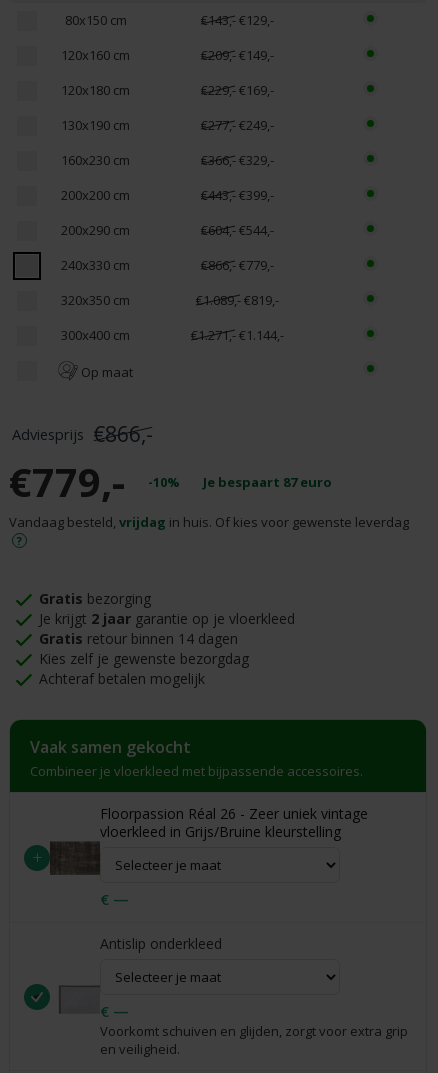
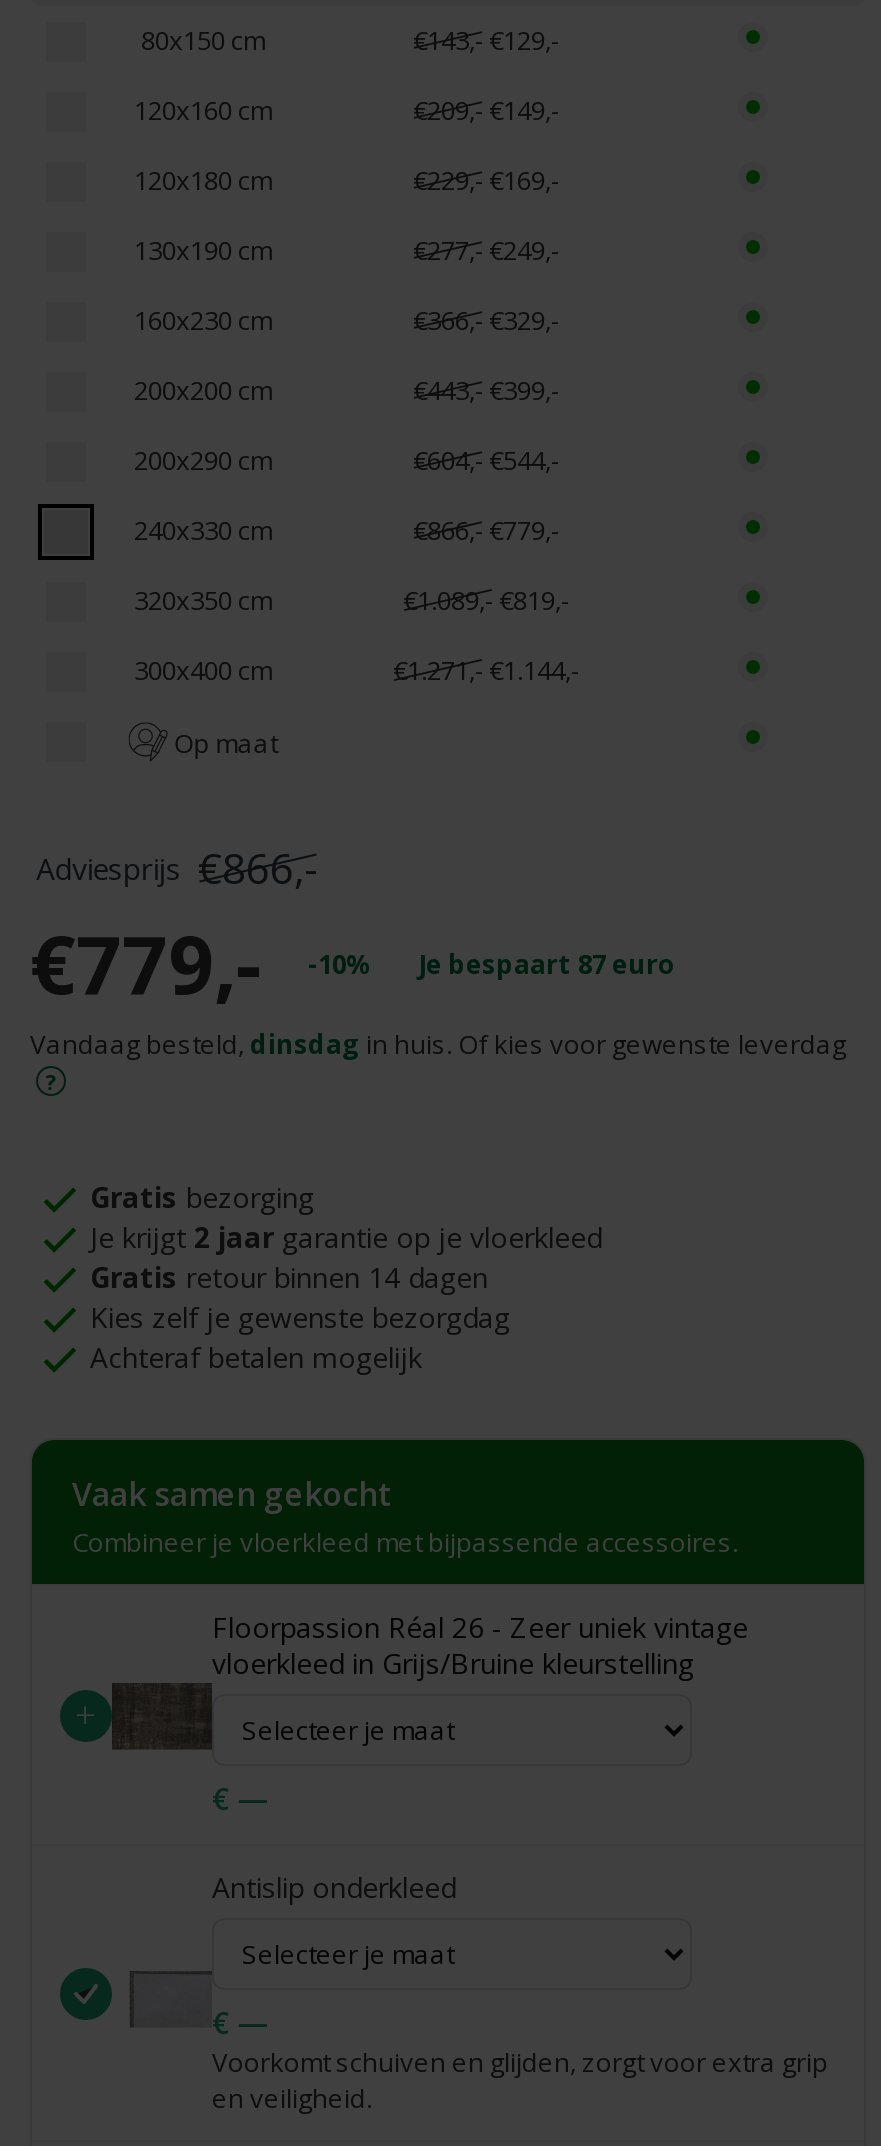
- Vandaag besteld, vrijdag in huis. Of kies voor gewenste leverdag
+ Vandaag besteld, dinsdag in huis. Of kies voor gewenste leverdag
